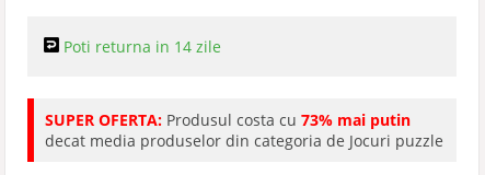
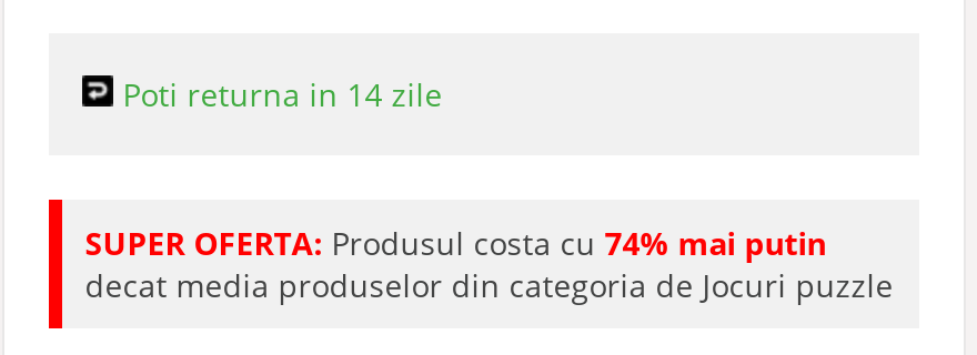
- SUPER OFERTA: Produsul costa cu 73% mai putin
+ SUPER OFERTA: Produsul costa cu 74% mai putin
